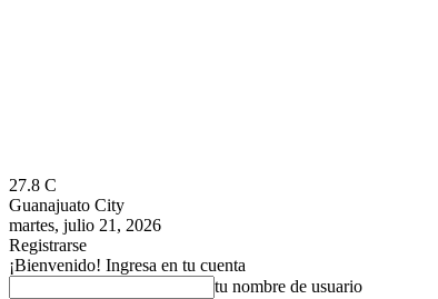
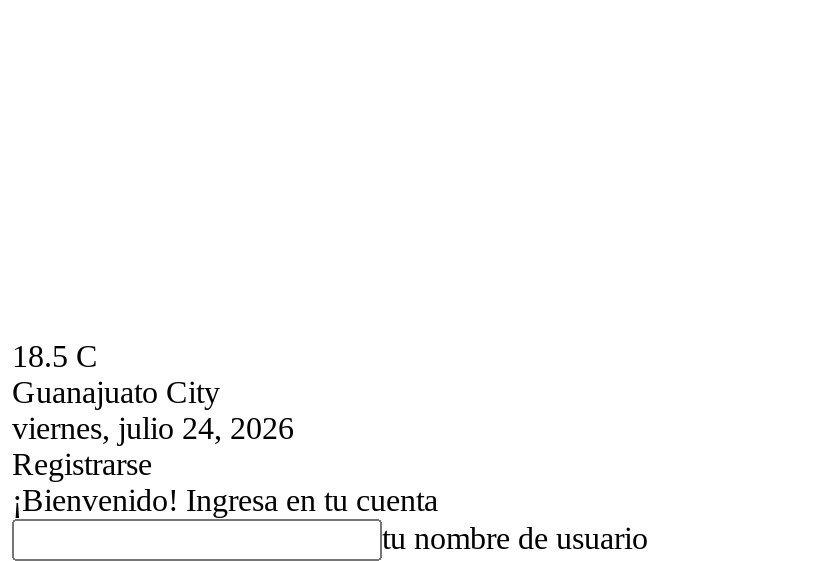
- 27.8 C
+ 18.5 C

- martes, julio 21, 2026
+ viernes, julio 24, 2026
